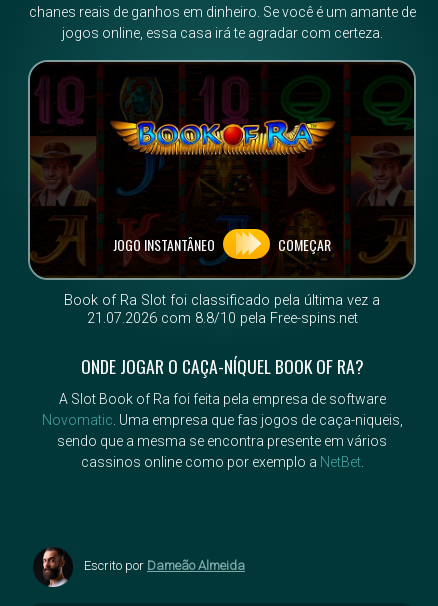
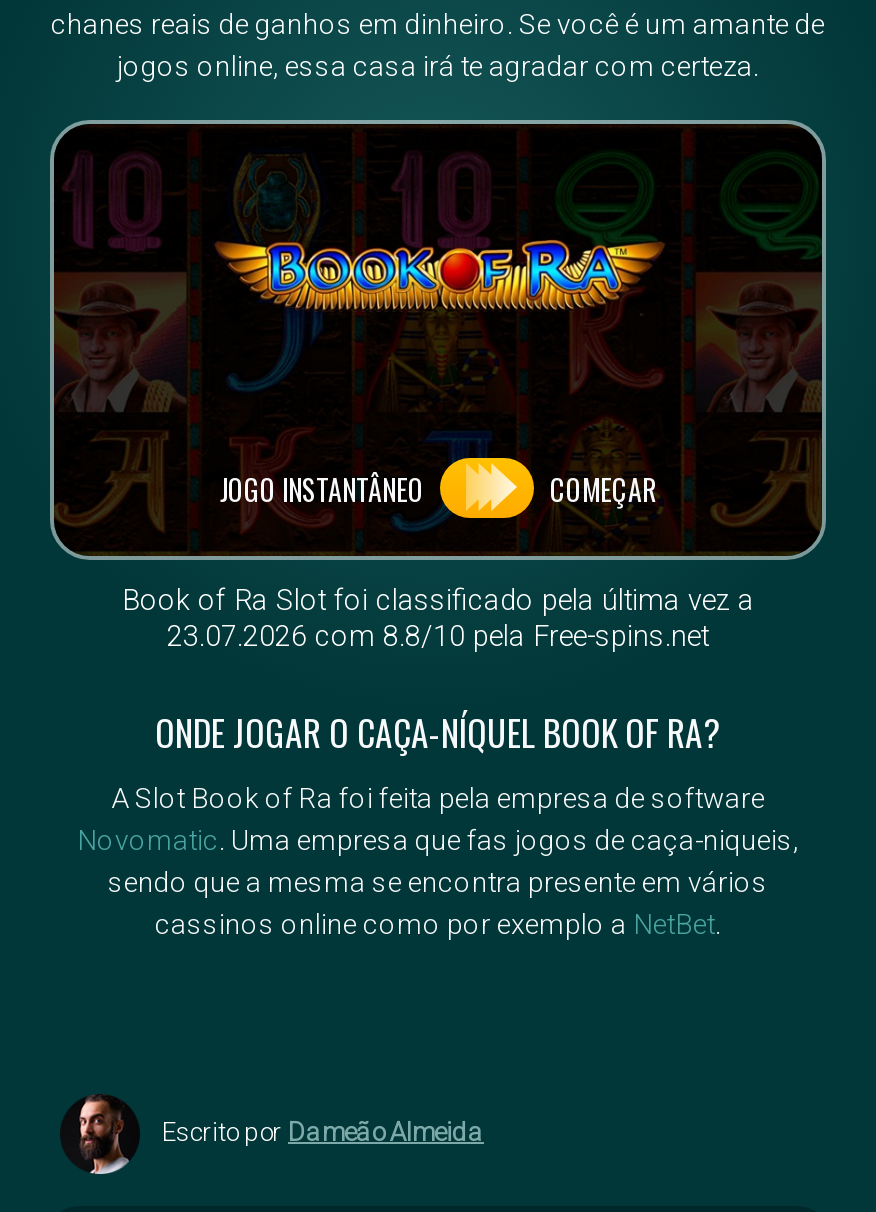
- 21.07.2026 com 8.8/10 pela Free-spins.net
+ 23.07.2026 com 8.8/10 pela Free-spins.net
